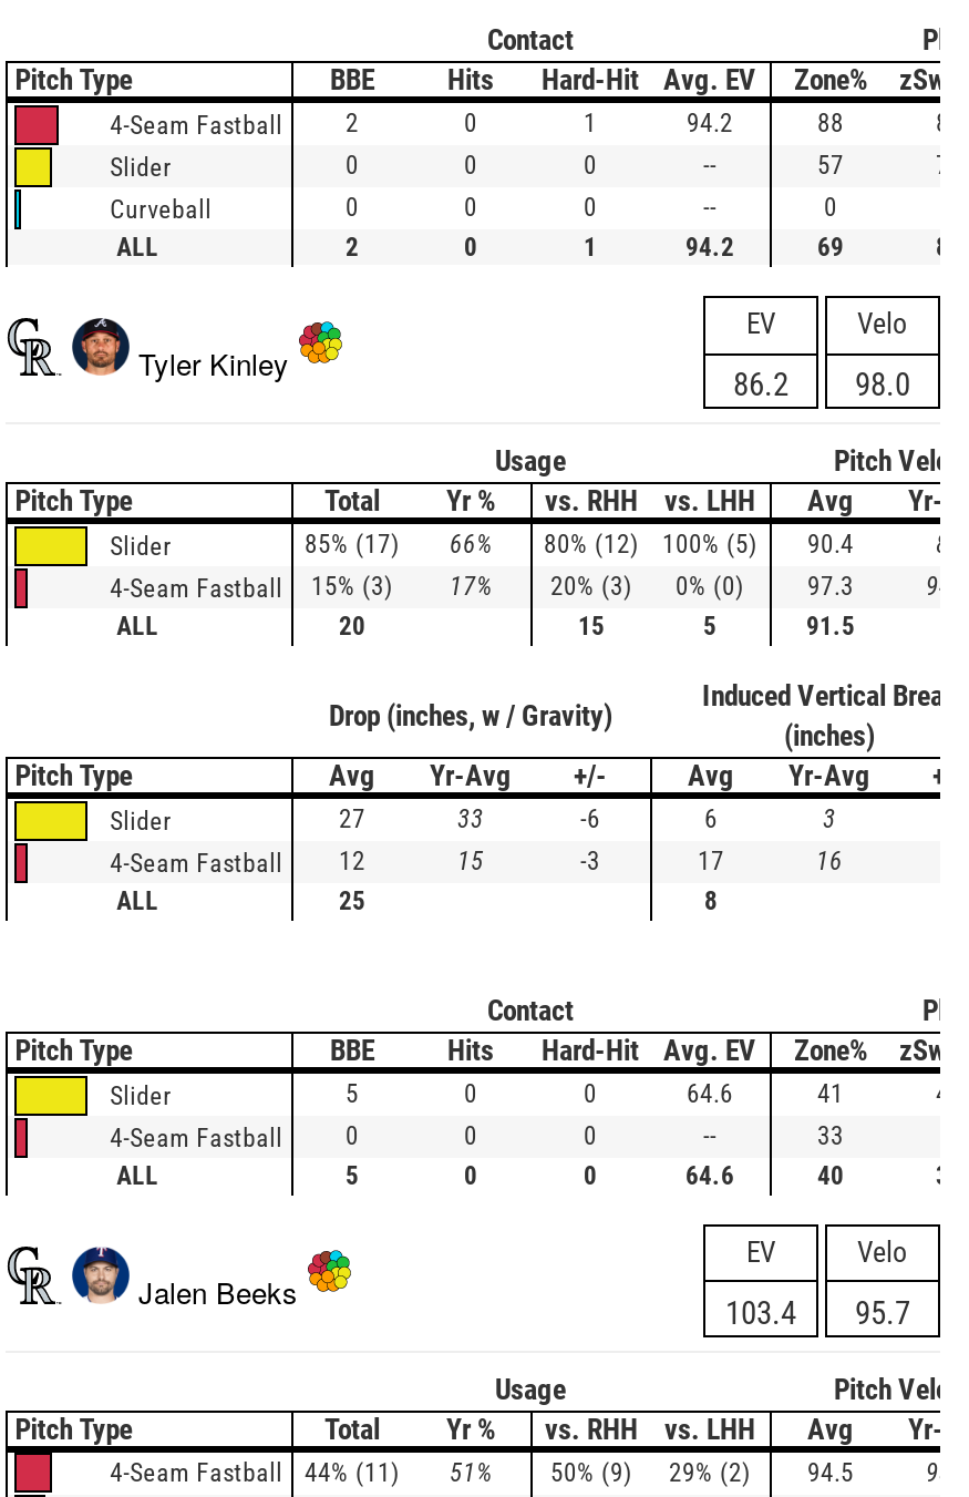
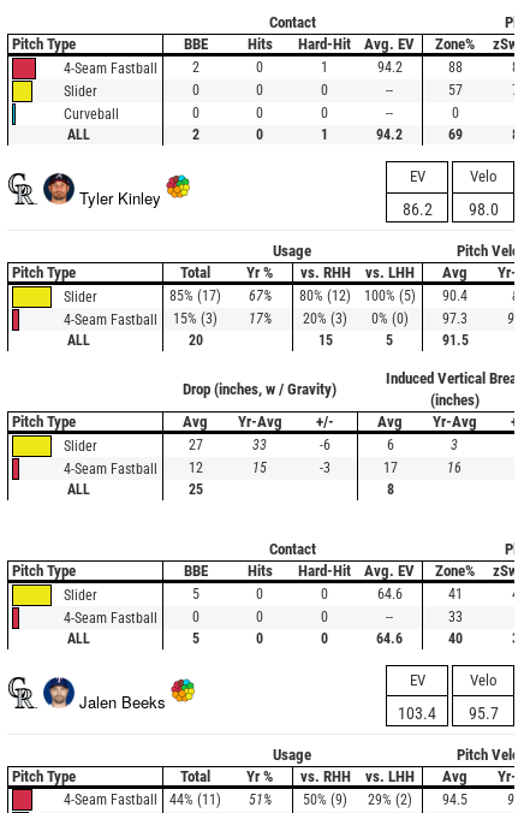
- 85% (17) 66% 80% (12) 100% (5) 90.4
+ 85% (17) 67% 80% (12) 100% (5) 90.4
